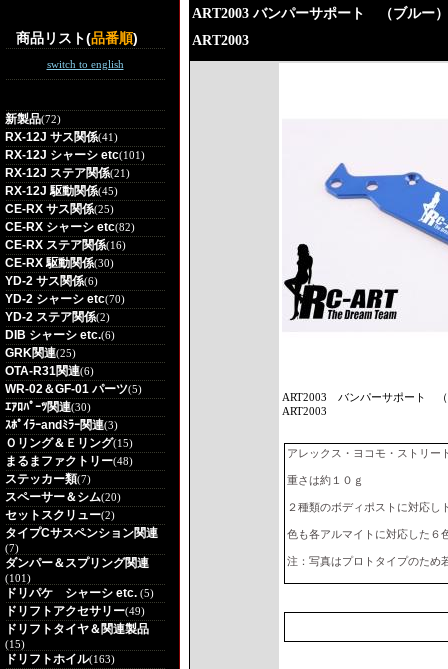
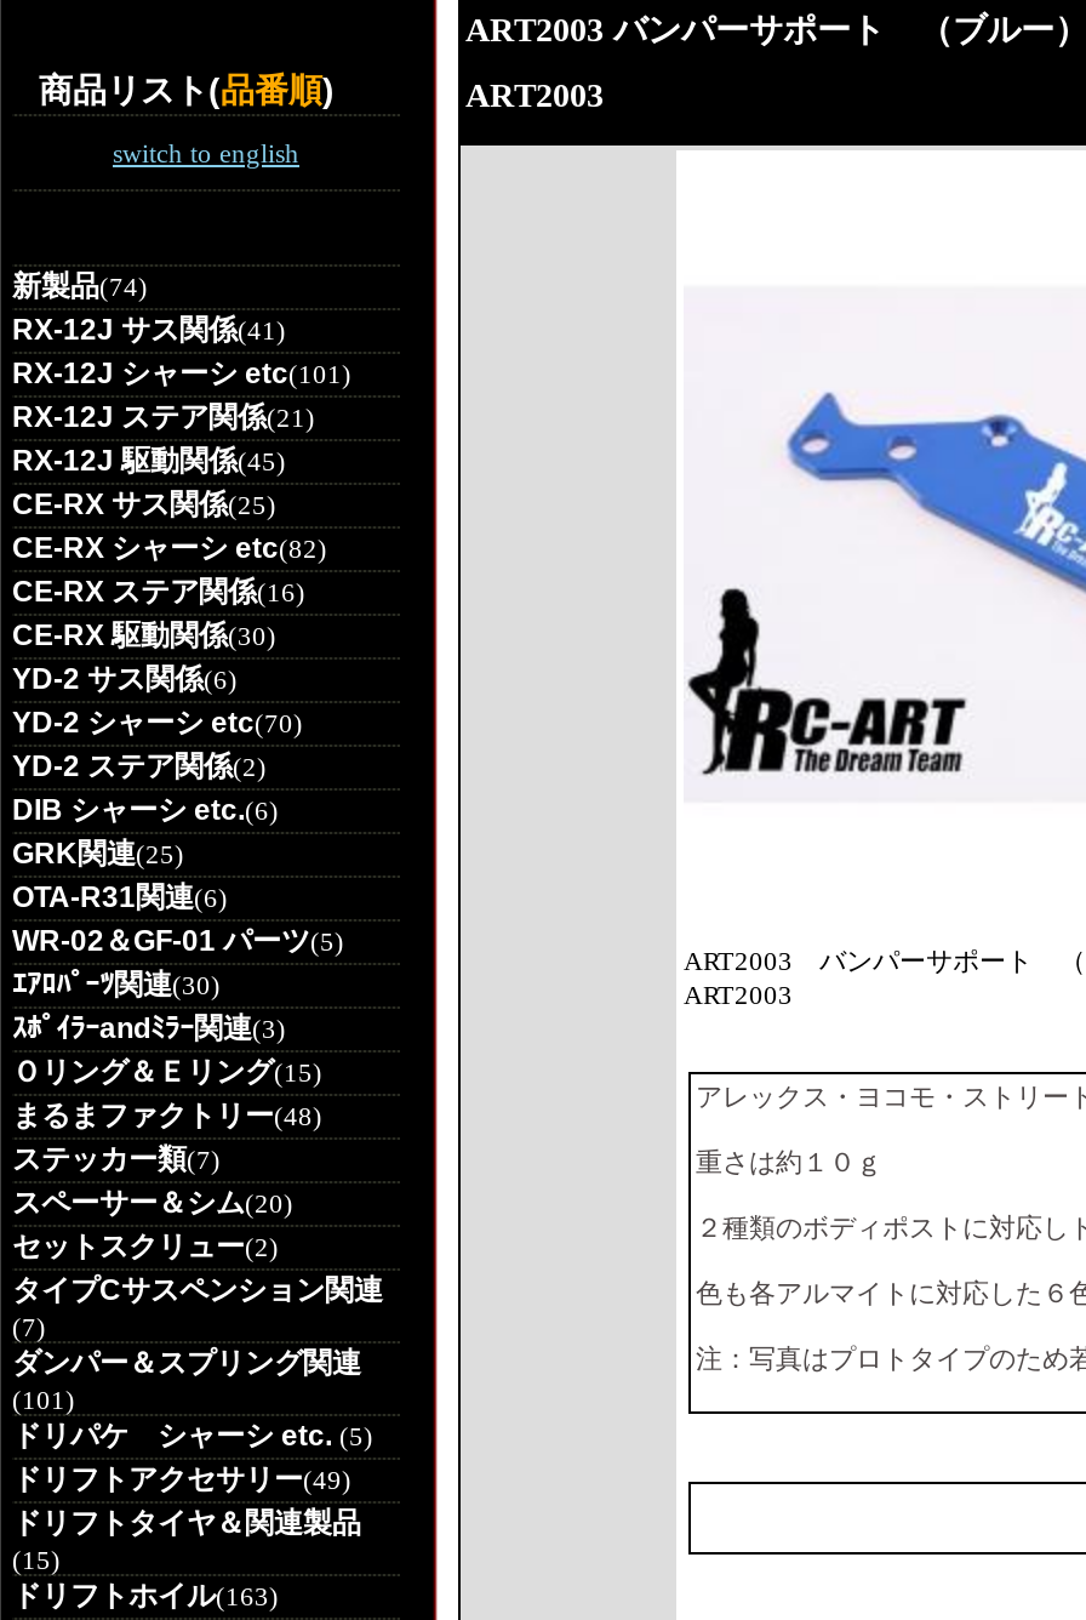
- 新製品(72)
+ 新製品(74)
